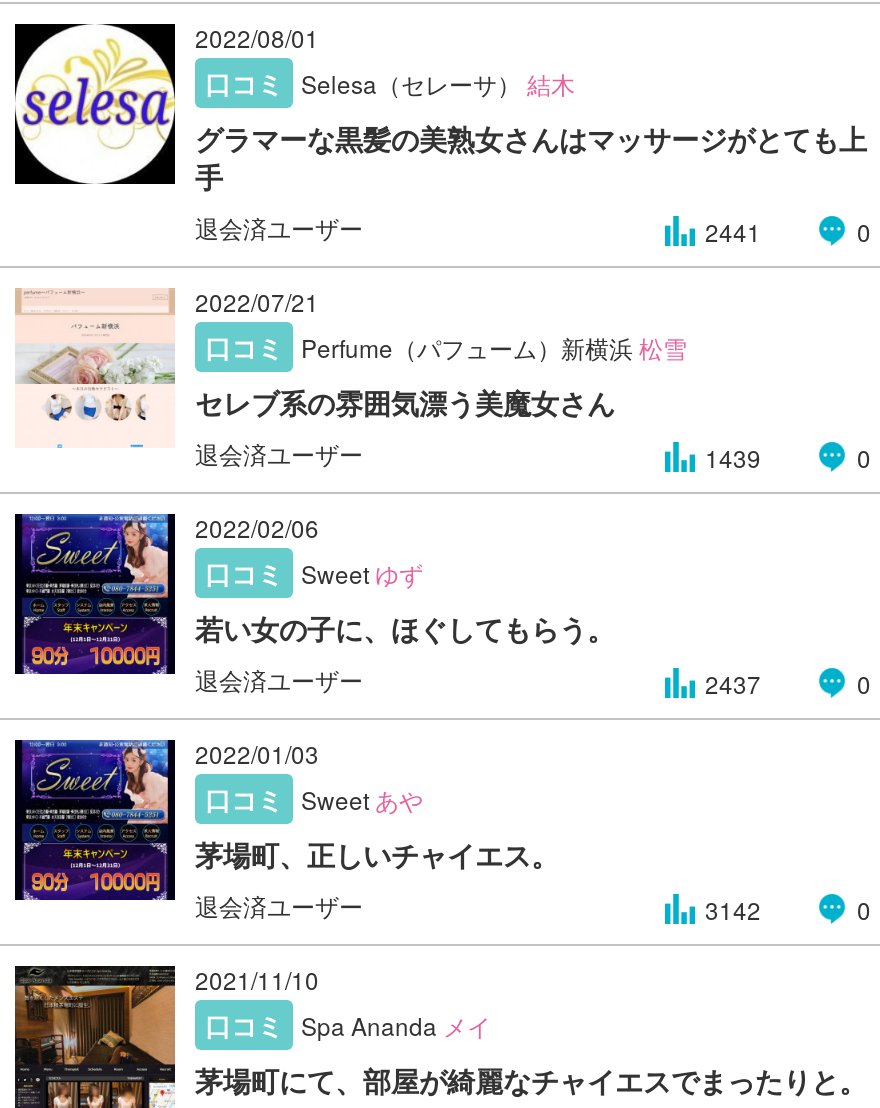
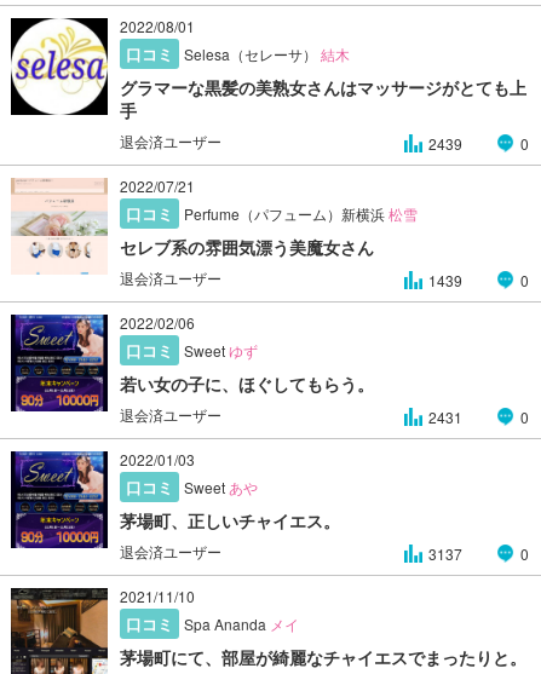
- 2441
+ 2439

- 2437
+ 2431

- 3142
+ 3137
